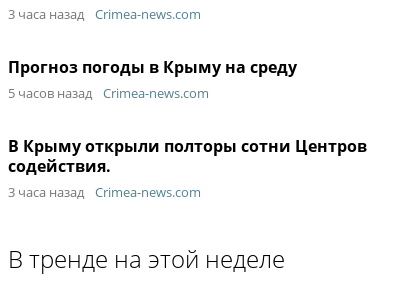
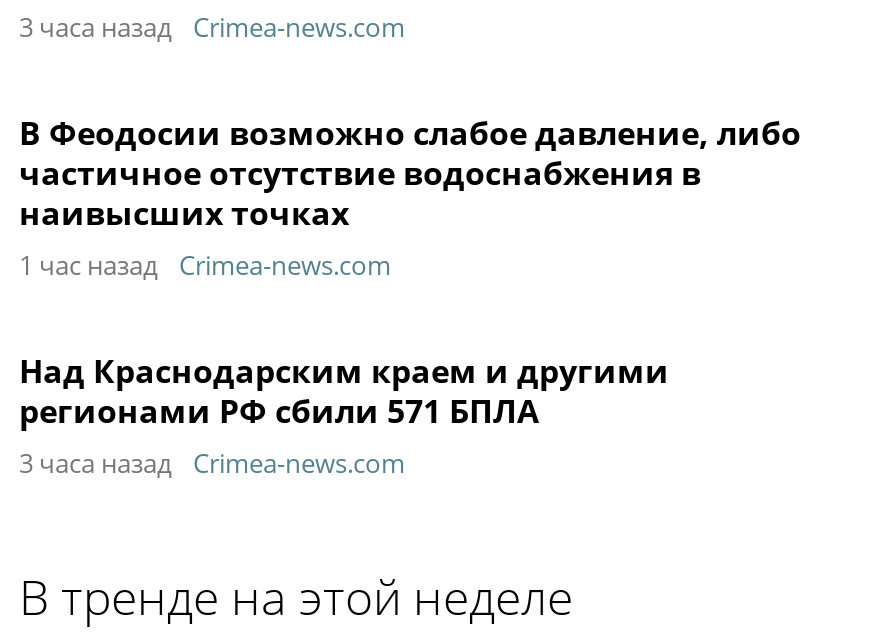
- Прогноз погоды в Крыму на среду
- 5 часов назад
+ В Феодосии возможно слабое давление, либо
+ частичное отсутствие водоснабжения в
+ наивысших точках
+ 1 час назад

- В Крыму открыли полторы сотни Центров
- содействия.
+ Над Краснодарским краем и другими
+ регионами РФ сбили 571 БПЛА
